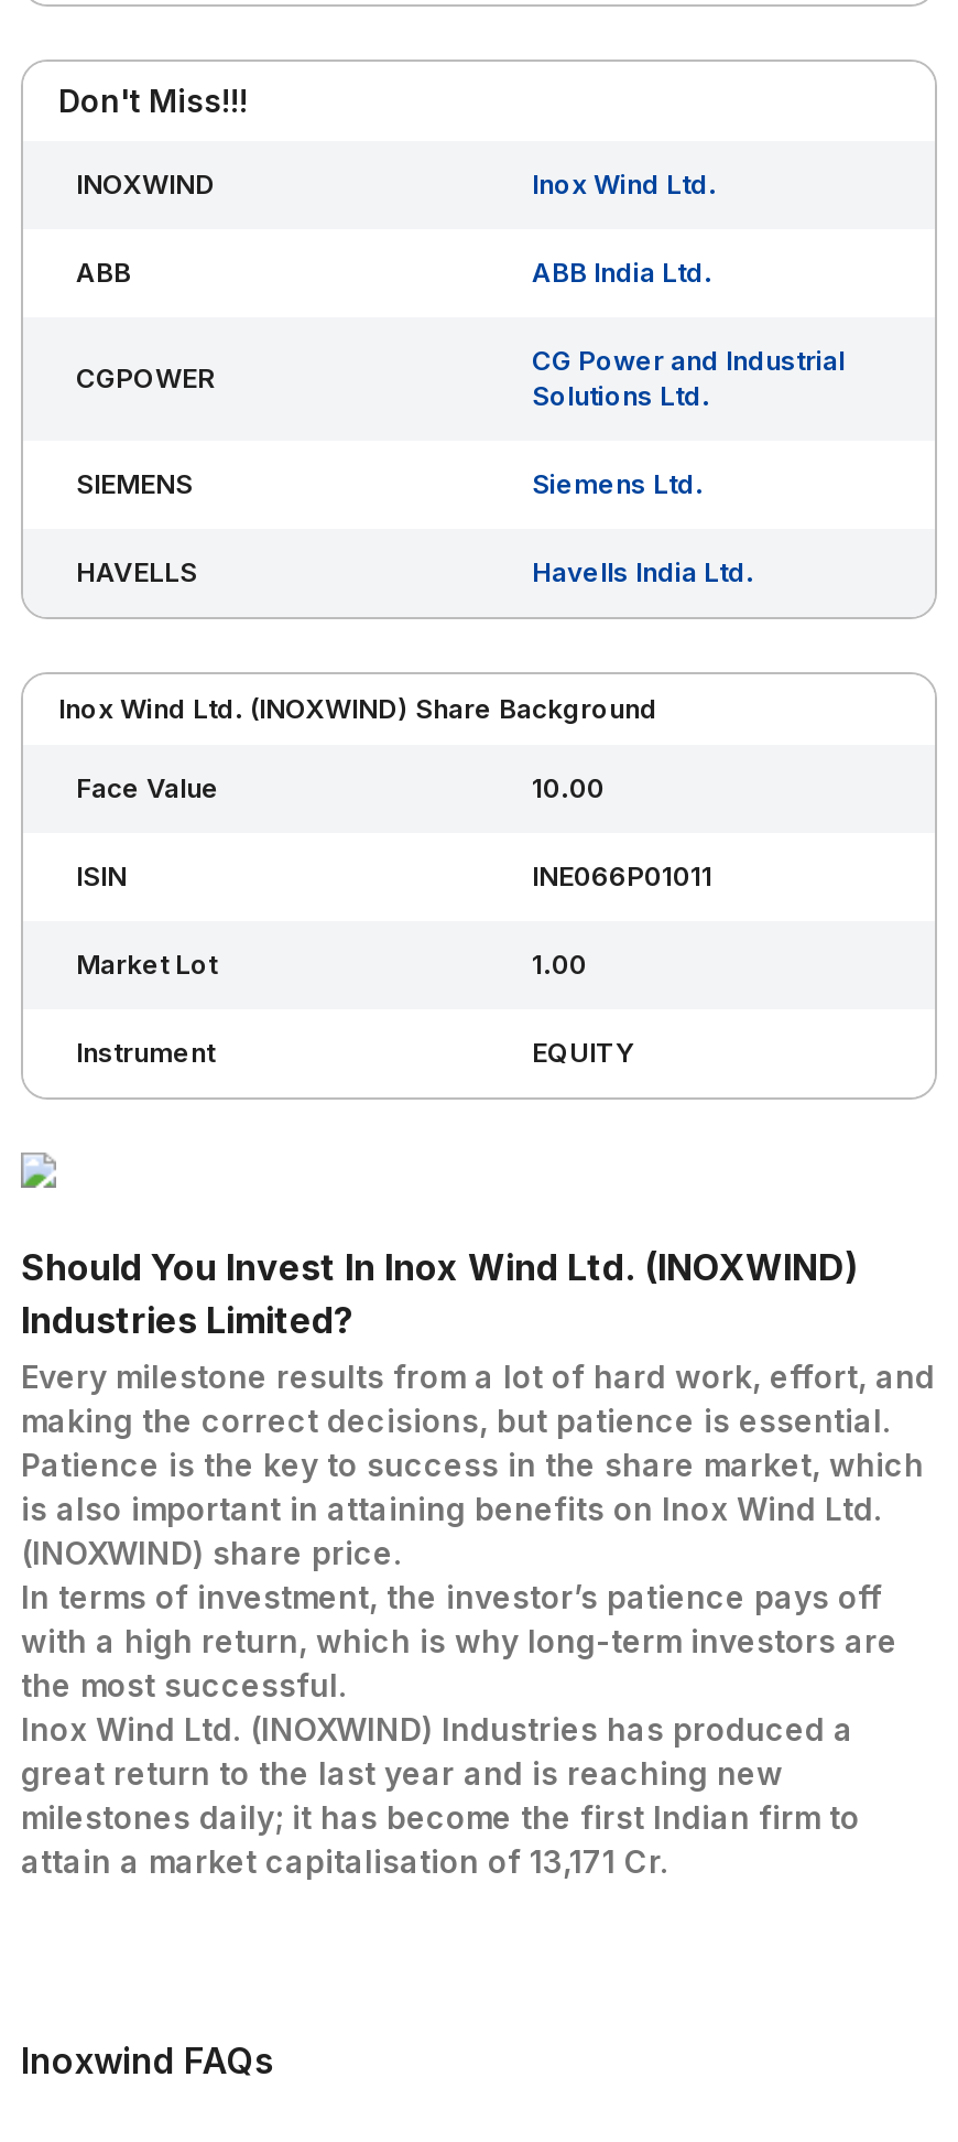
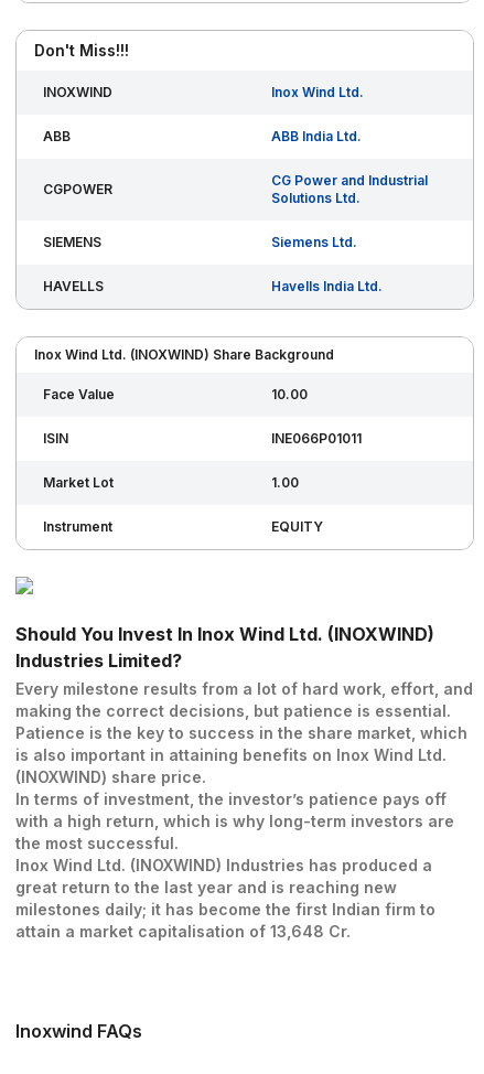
- attain a market capitalisation of 13,171 Cr.
+ attain a market capitalisation of 13,648 Cr.
